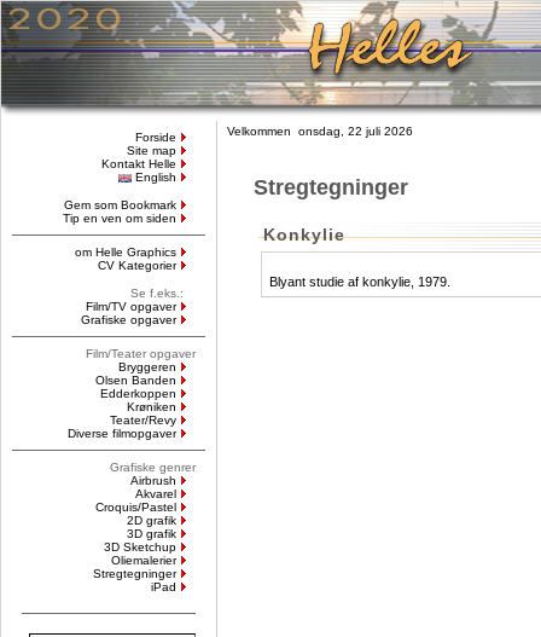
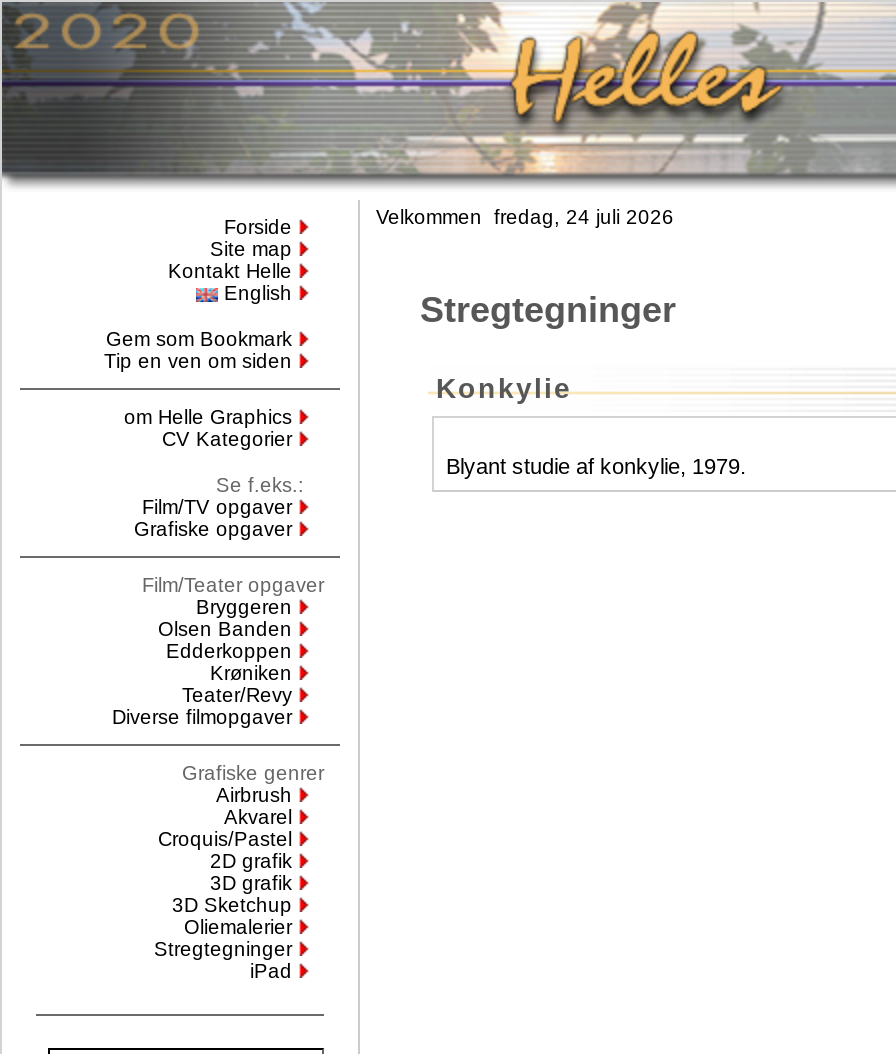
- Velkommen onsdag, 22 juli 2026
+ Velkommen fredag, 24 juli 2026
